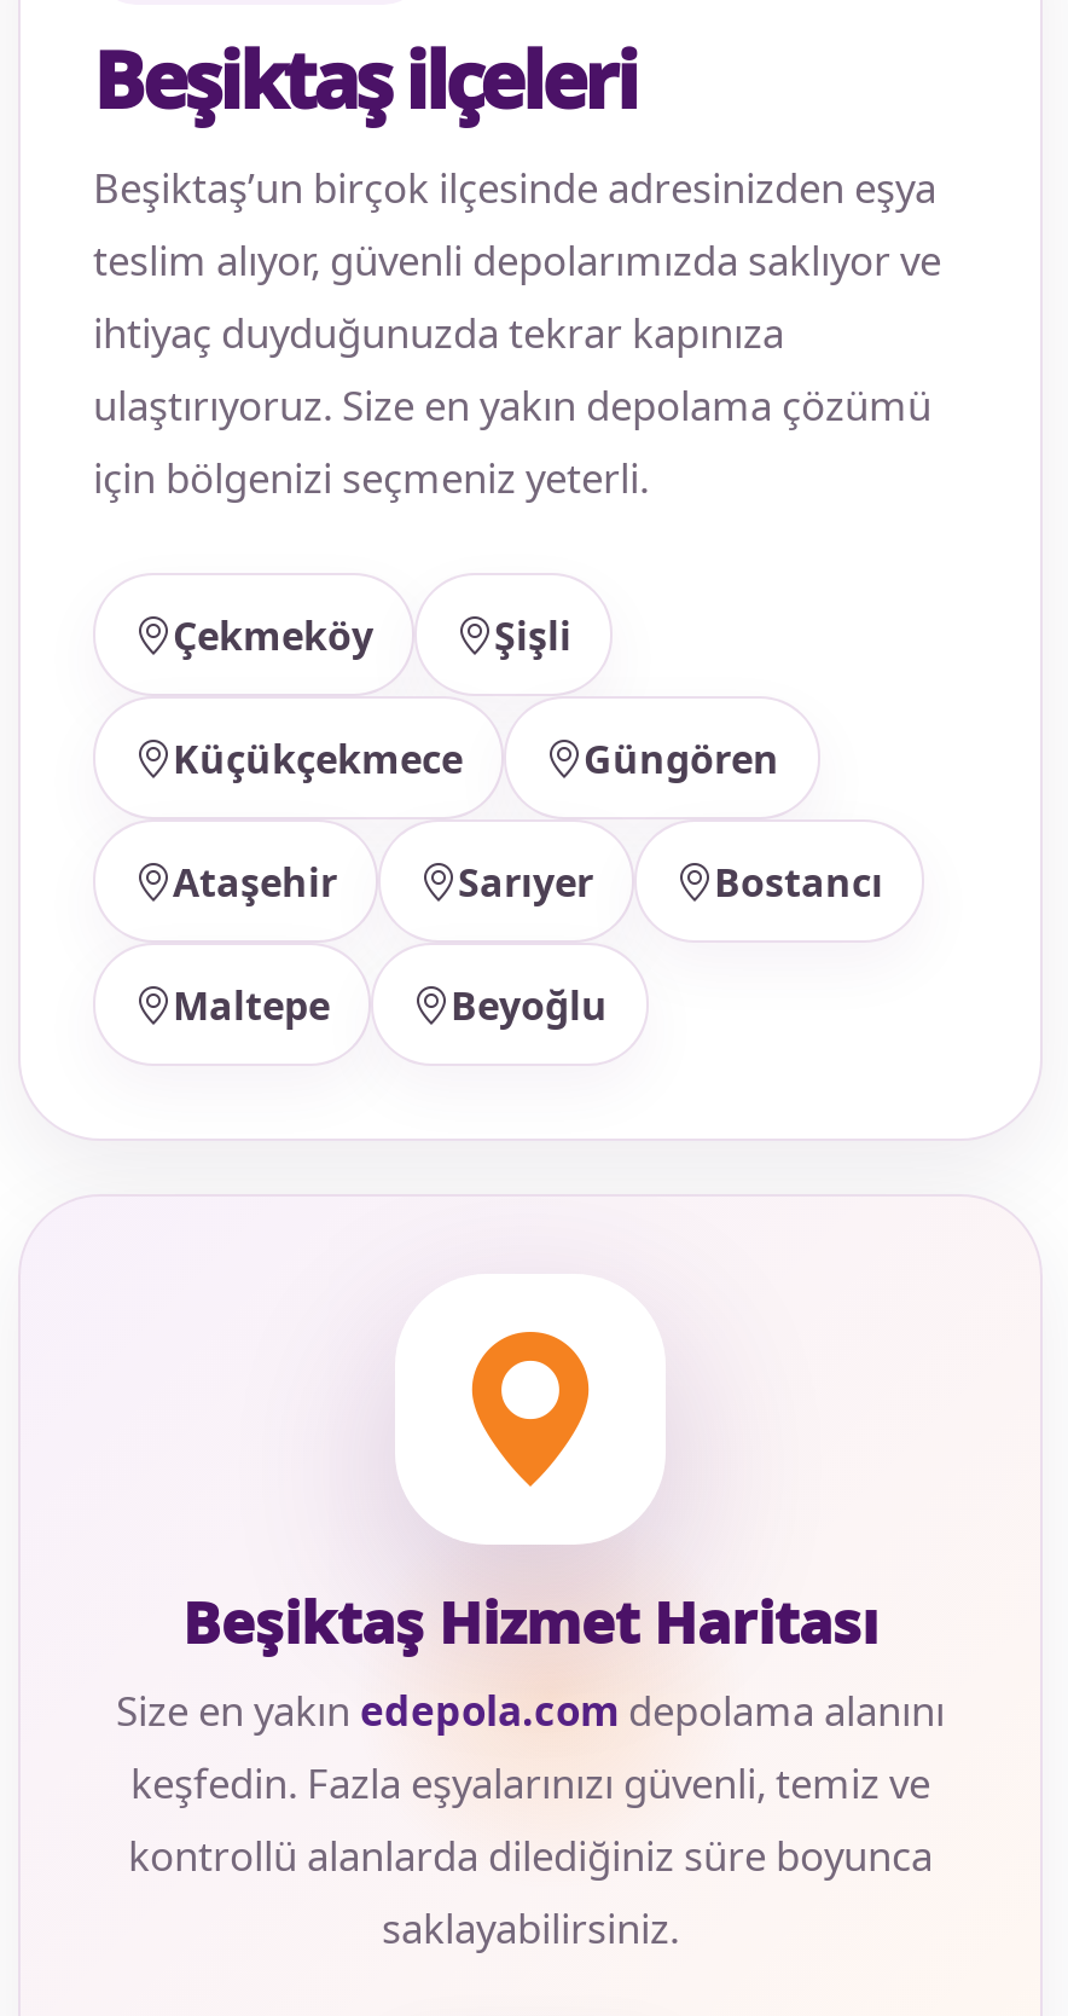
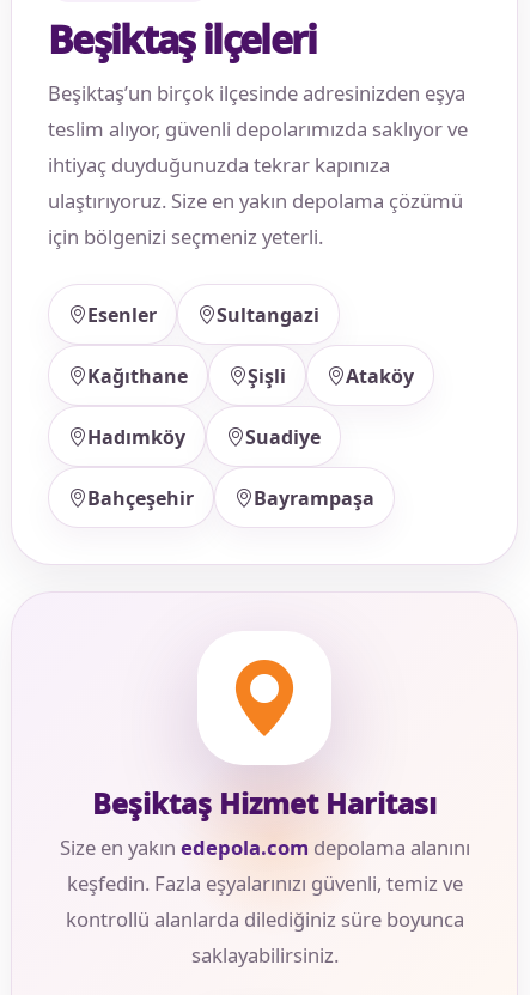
- Çekmeköy
+ Esenler
+ Sultangazi
+ Kağıthane

moved down: Şişli

- Küçükçekmece
- Güngören
+ Ataköy

- Ataşehir
- Sarıyer
- Bostancı
+ Hadımköy
+ Suadiye

- Maltepe
- Beyoğlu
+ Bahçeşehir
+ Bayrampaşa
